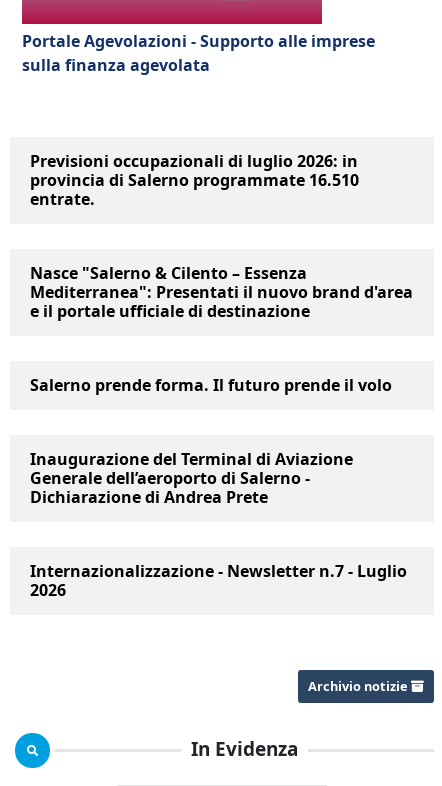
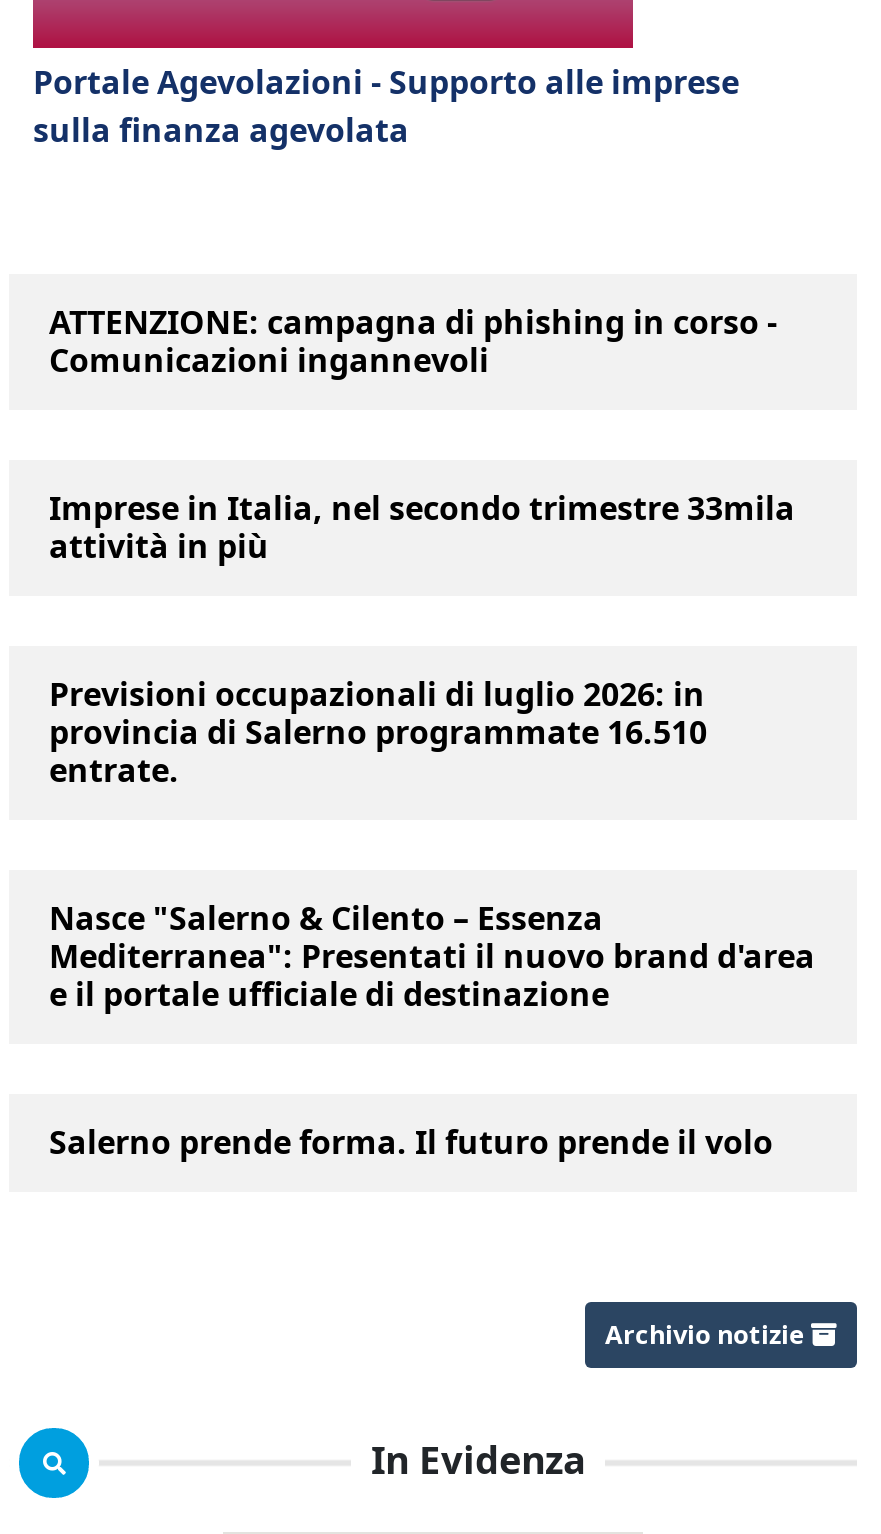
+ ATTENZIONE: campagna di phishing in corso -
+ Comunicazioni ingannevoli
+ Imprese in Italia, nel secondo trimestre 33mila
+ attività in più

moved down: Previsioni occupazionali di luglio 2026: in | provincia di Salerno programmate 16.510 | entrate. | Nasce "Salerno & Cilento – Essenza | Mediterranea": Presentati il nuovo brand d'area | e il portale ufficiale di destinazione | Salerno prende forma. Il futuro prende il volo

- Inaugurazione del Terminal di Aviazione
- Generale dell’aeroporto di Salerno -
- Dichiarazione di Andrea Prete
- Internazionalizzazione - Newsletter n.7 - Luglio
- 2026
